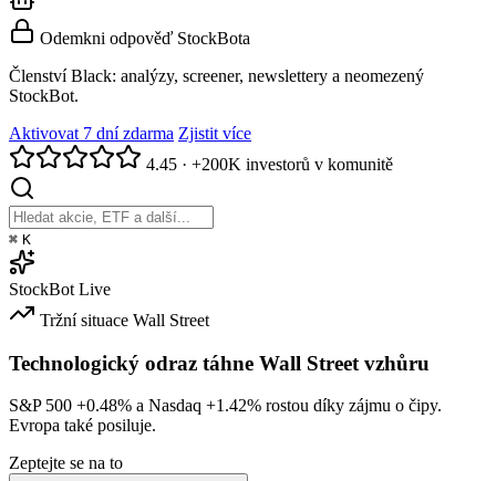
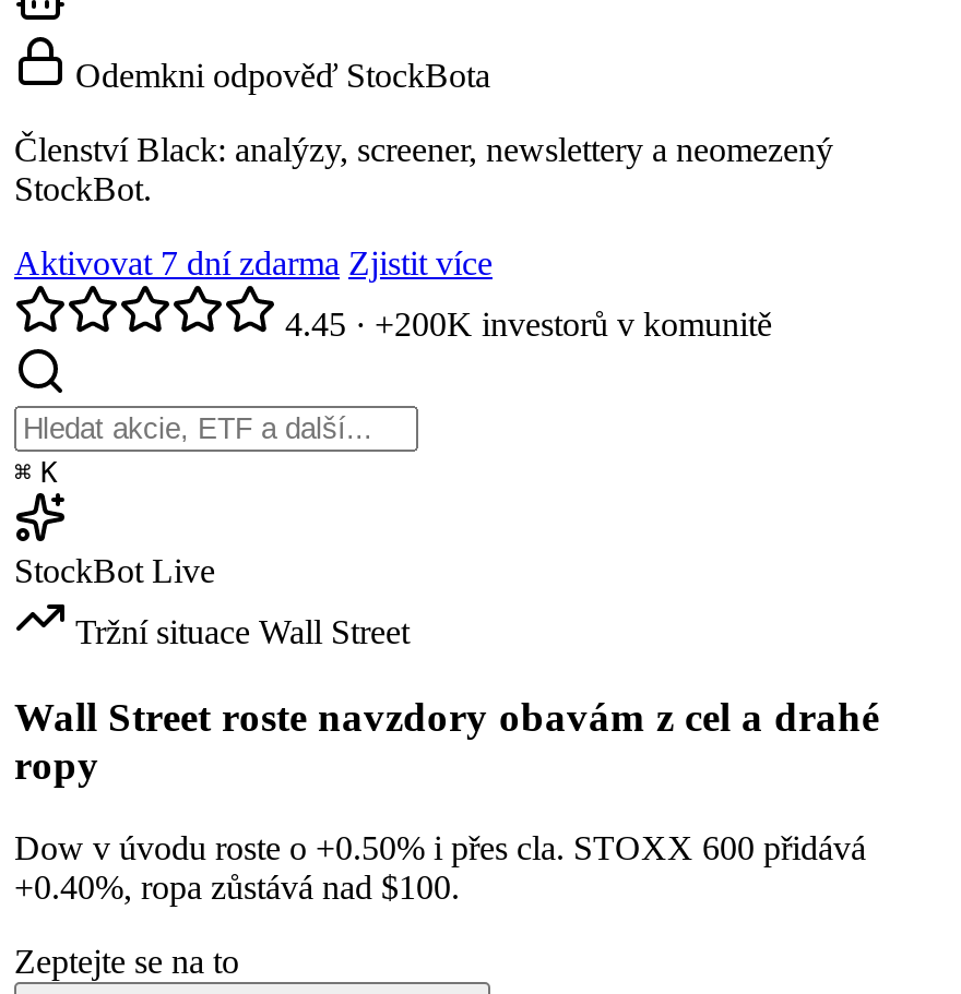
- Technologický odraz táhne Wall Street vzhůru
+ Wall Street roste navzdory obavám z cel a drahé
+ ropy

- S&P 500 +0.48% a Nasdaq +1.42% rostou díky zájmu o čipy.
- Evropa také posiluje.
+ Dow v úvodu roste o +0.50% i přes cla. STOXX 600 přidává
+ +0.40%, ropa zůstává nad $100.
